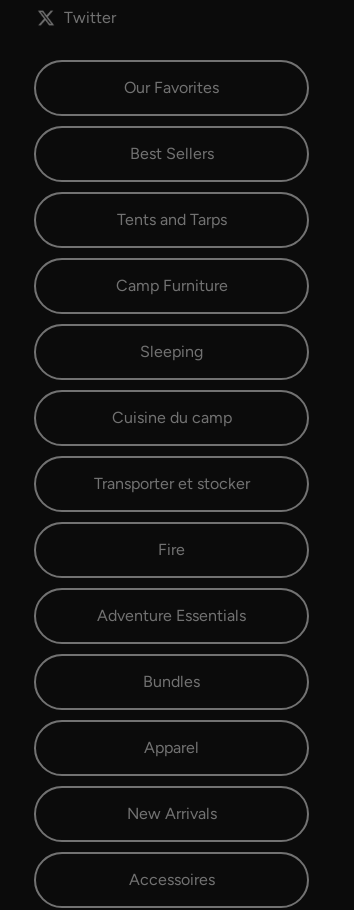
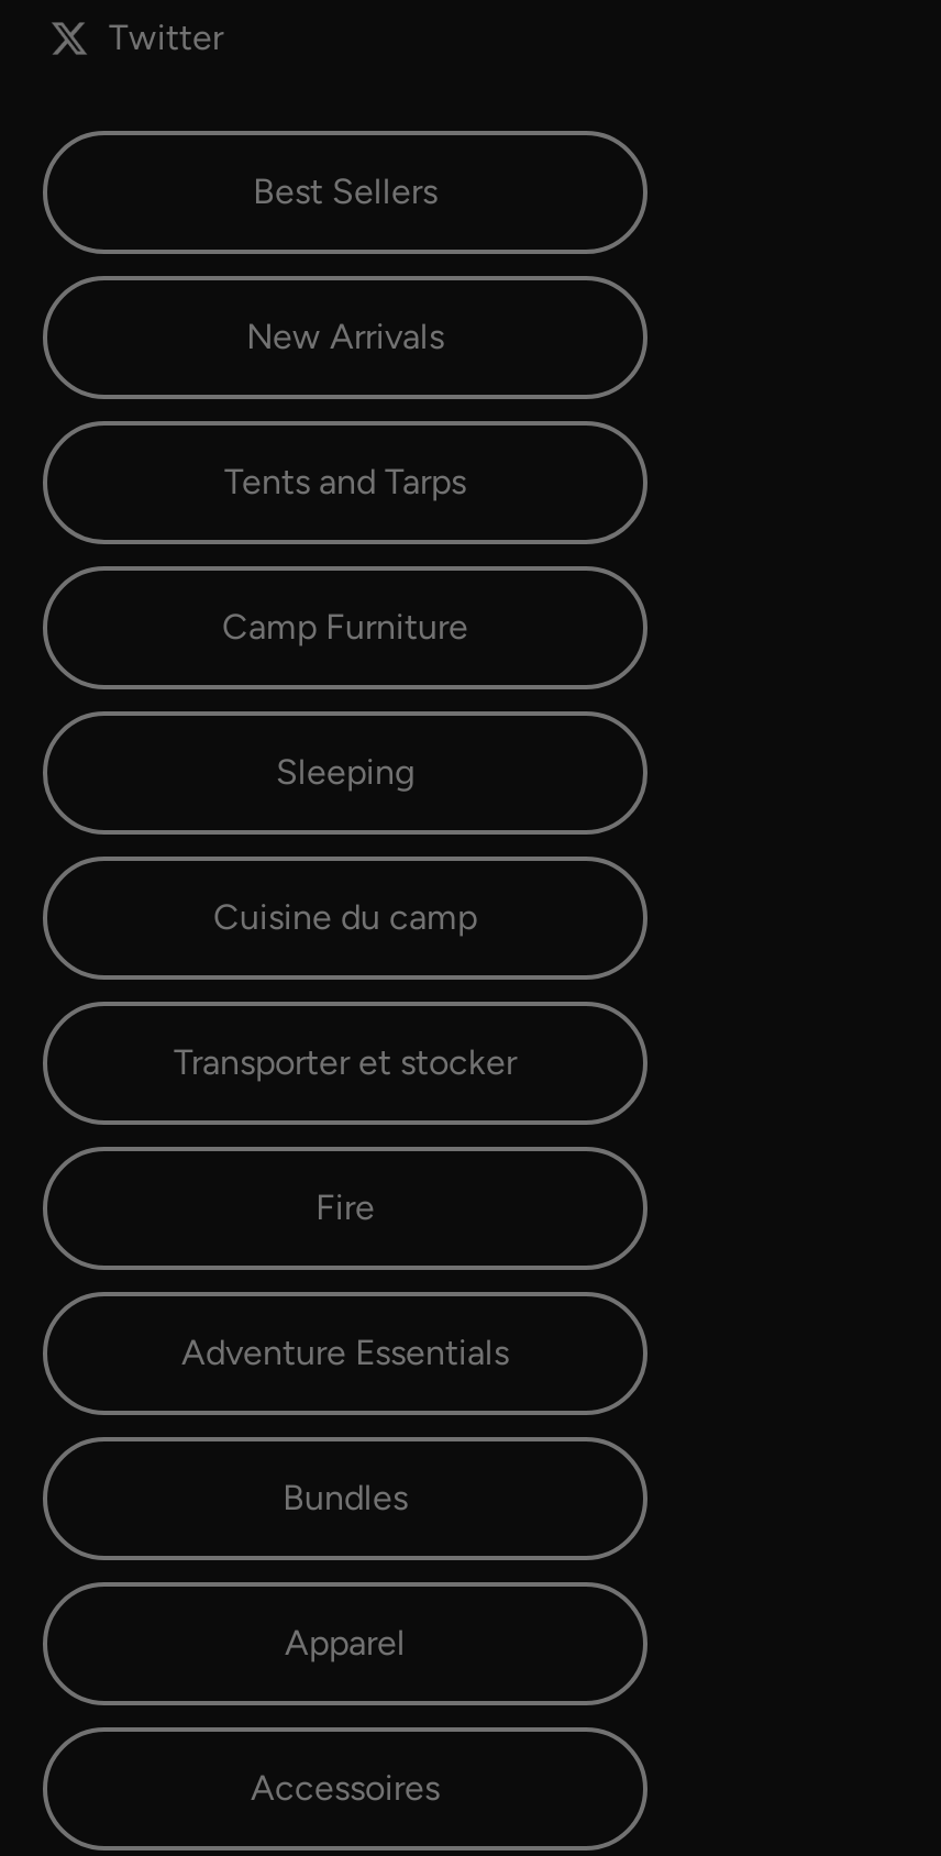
- Our Favorites

moved up: New Arrivals
